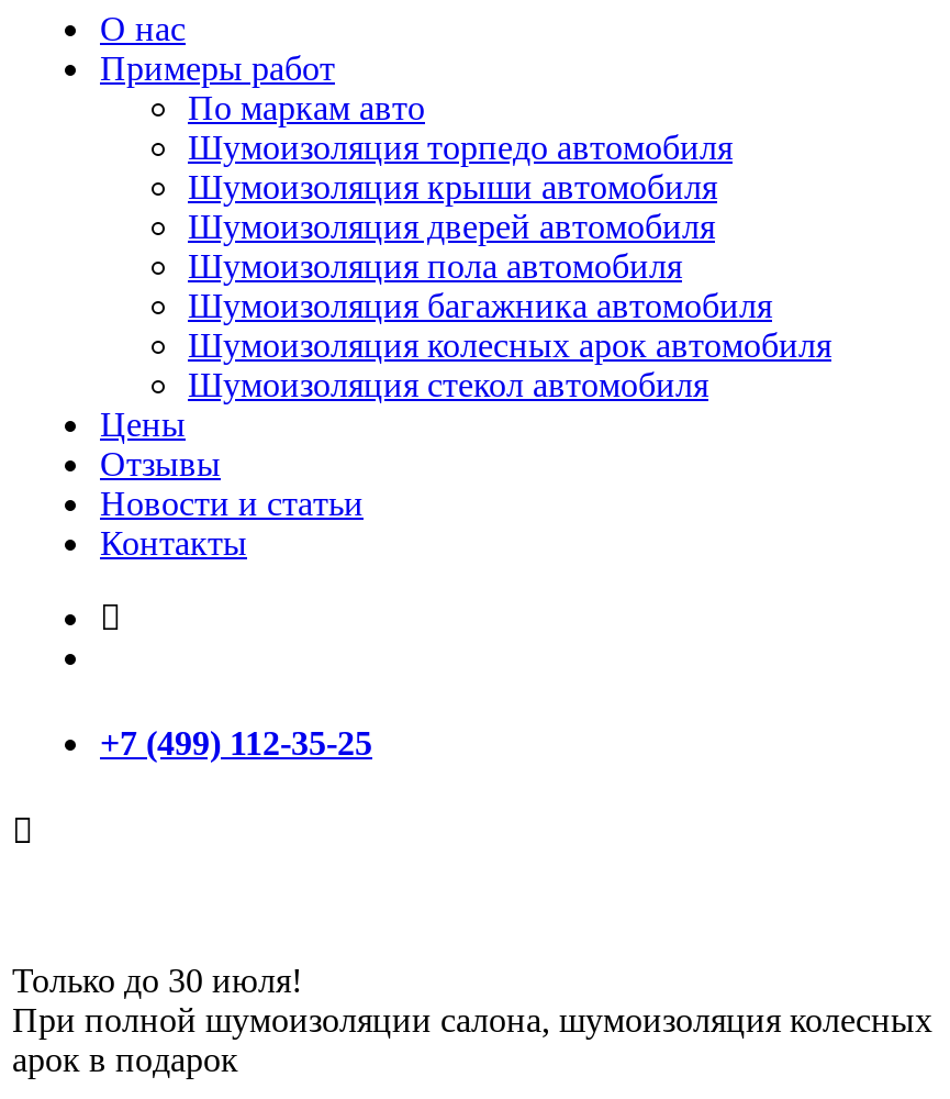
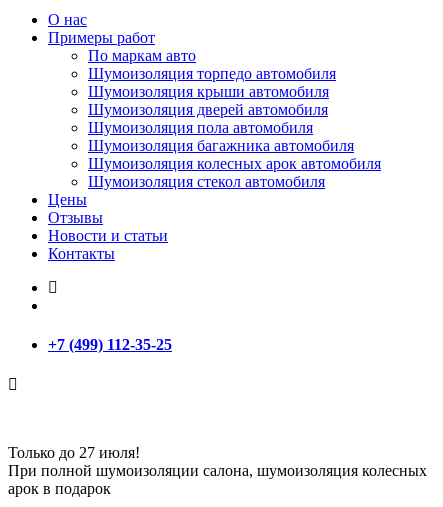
- Только до 30 июля!
+ Только до 27 июля!
